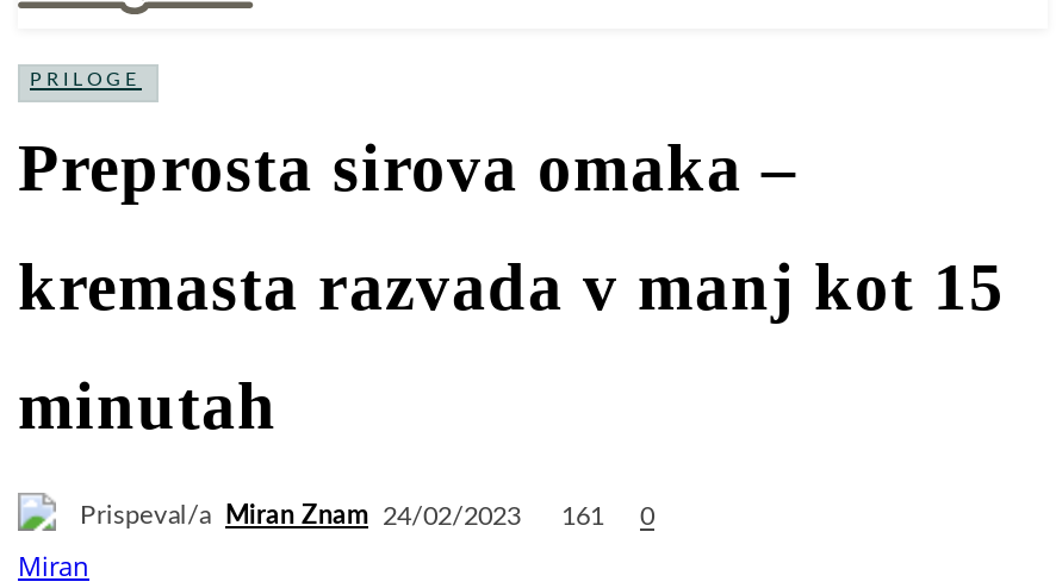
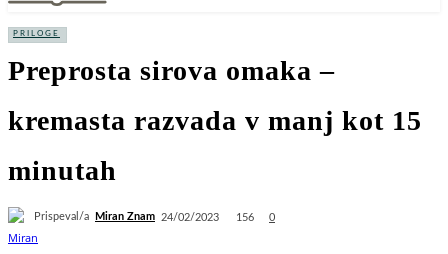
- Prispeval/a Miran Znam 24/02/2023 161 0
+ Prispeval/a Miran Znam 24/02/2023 156 0
